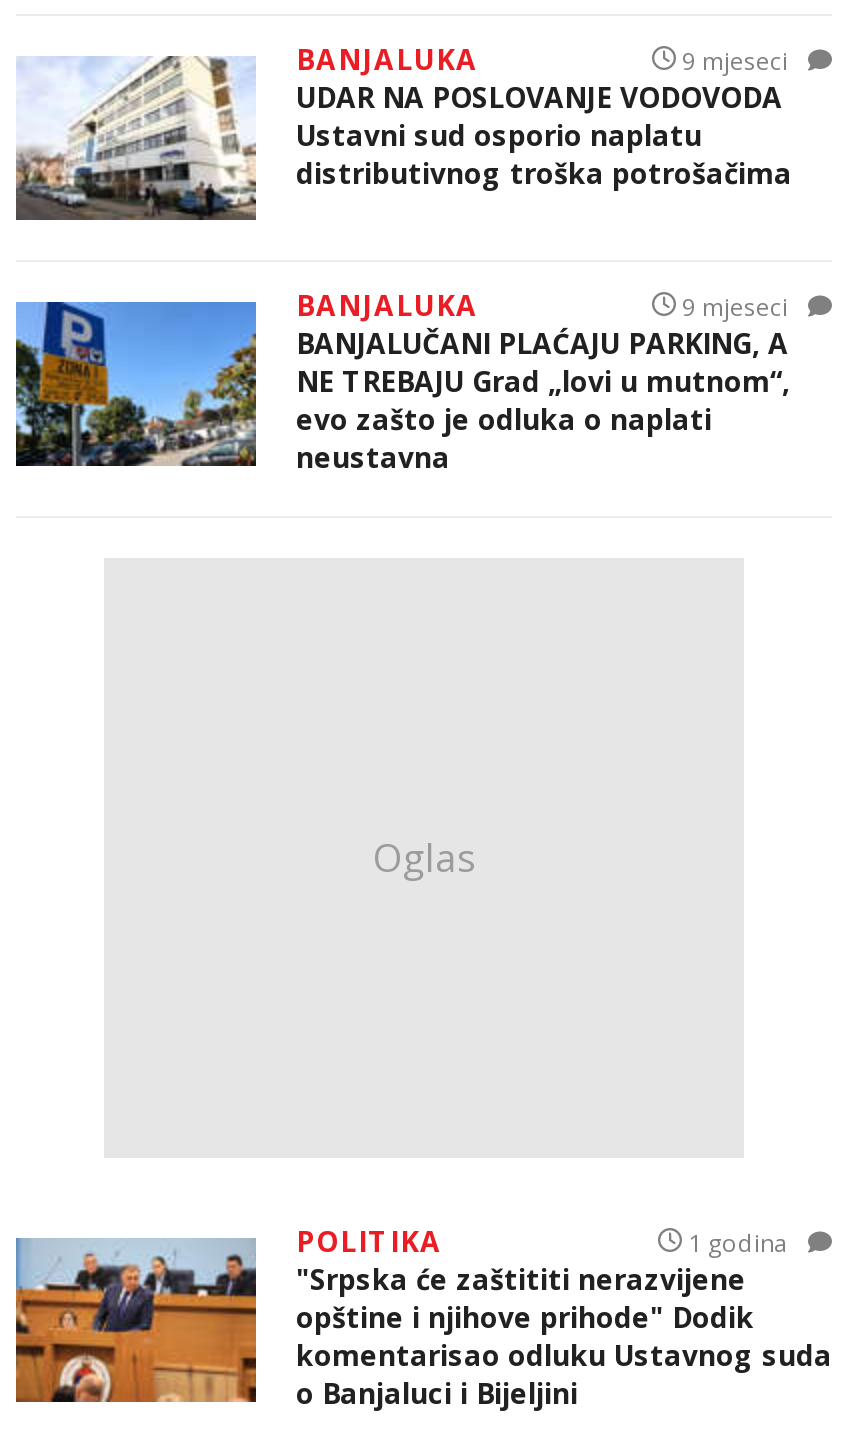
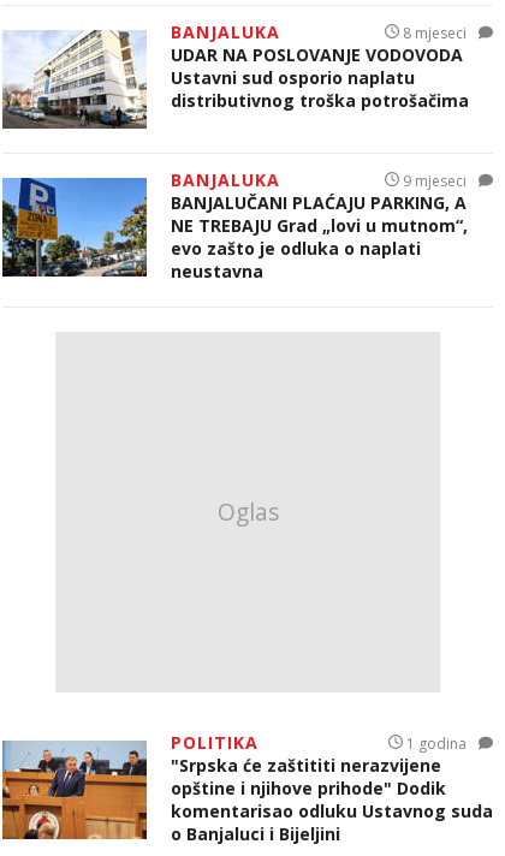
- 9 mjeseci
+ 8 mjeseci
